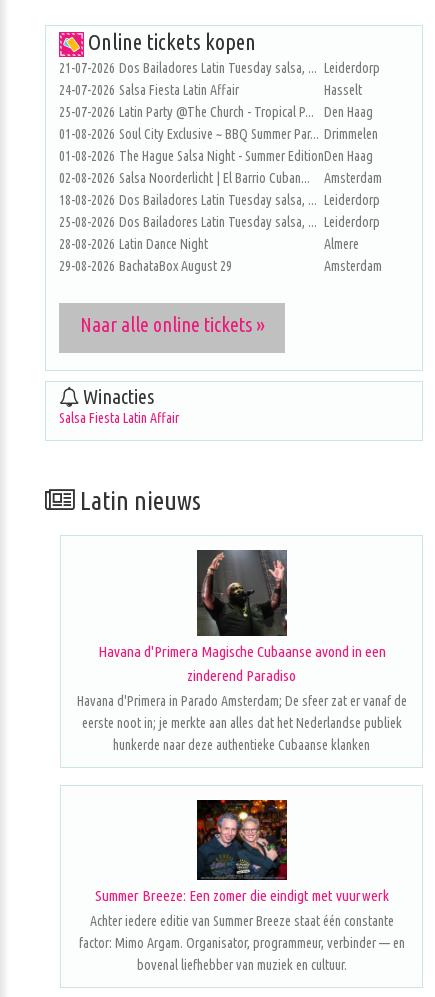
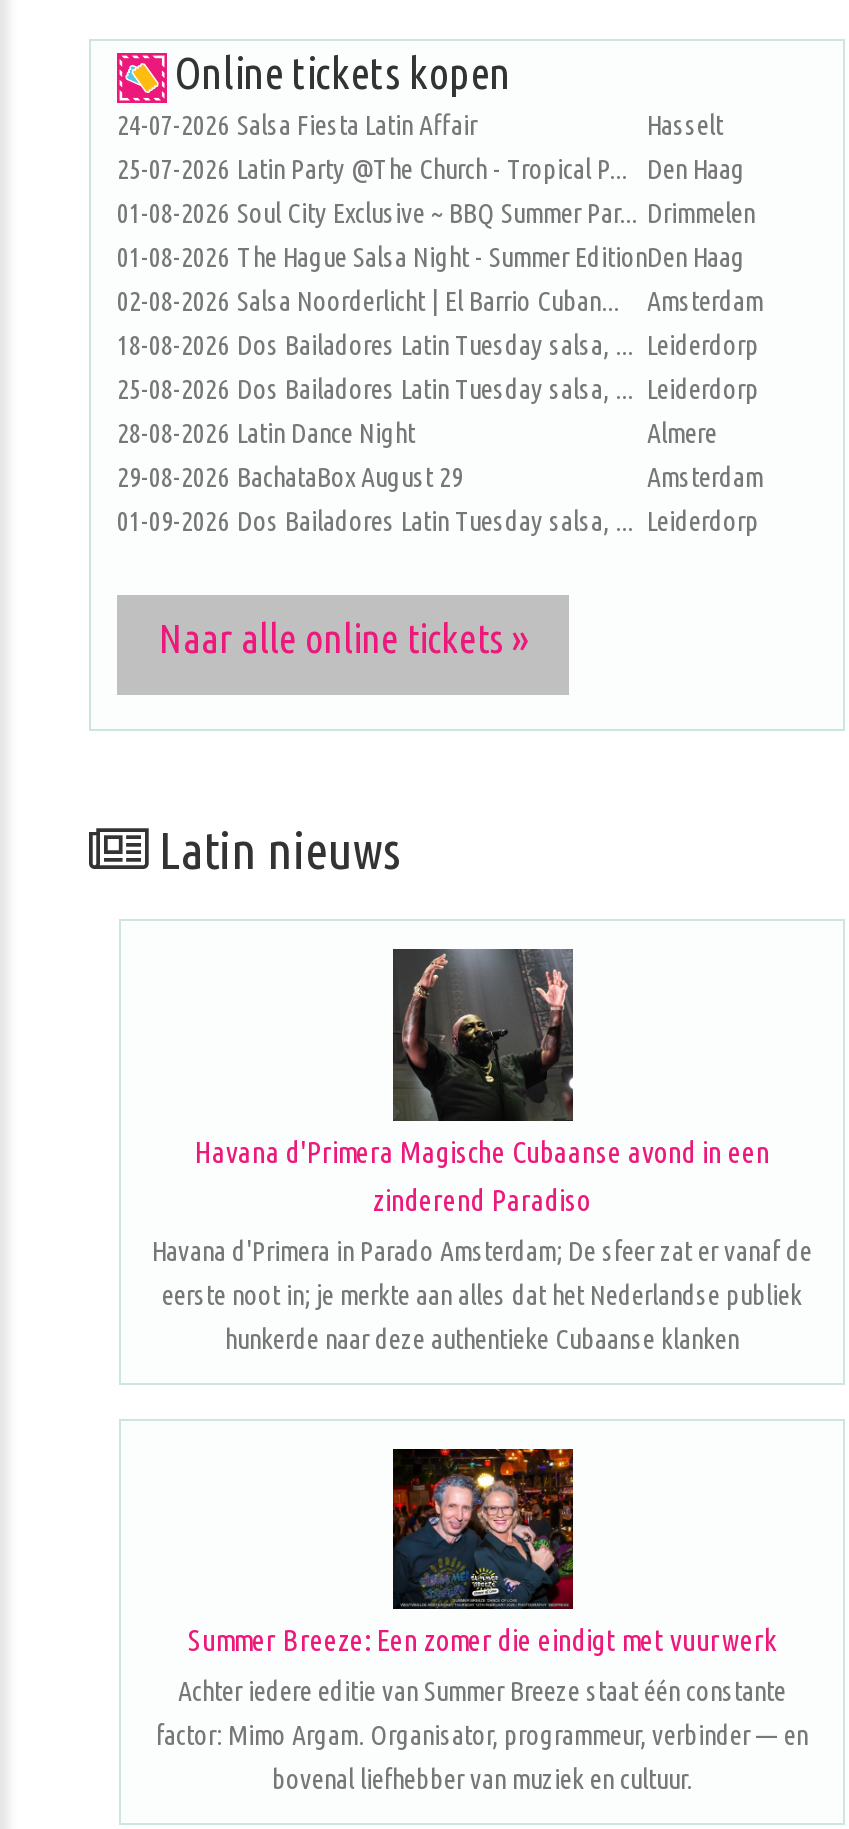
- 21-07-2026 Dos Bailadores Latin Tuesday salsa, ... Leiderdorp

+ 01-09-2026 Dos Bailadores Latin Tuesday salsa, ... Leiderdorp

- Winacties
- Salsa Fiesta Latin Affair
